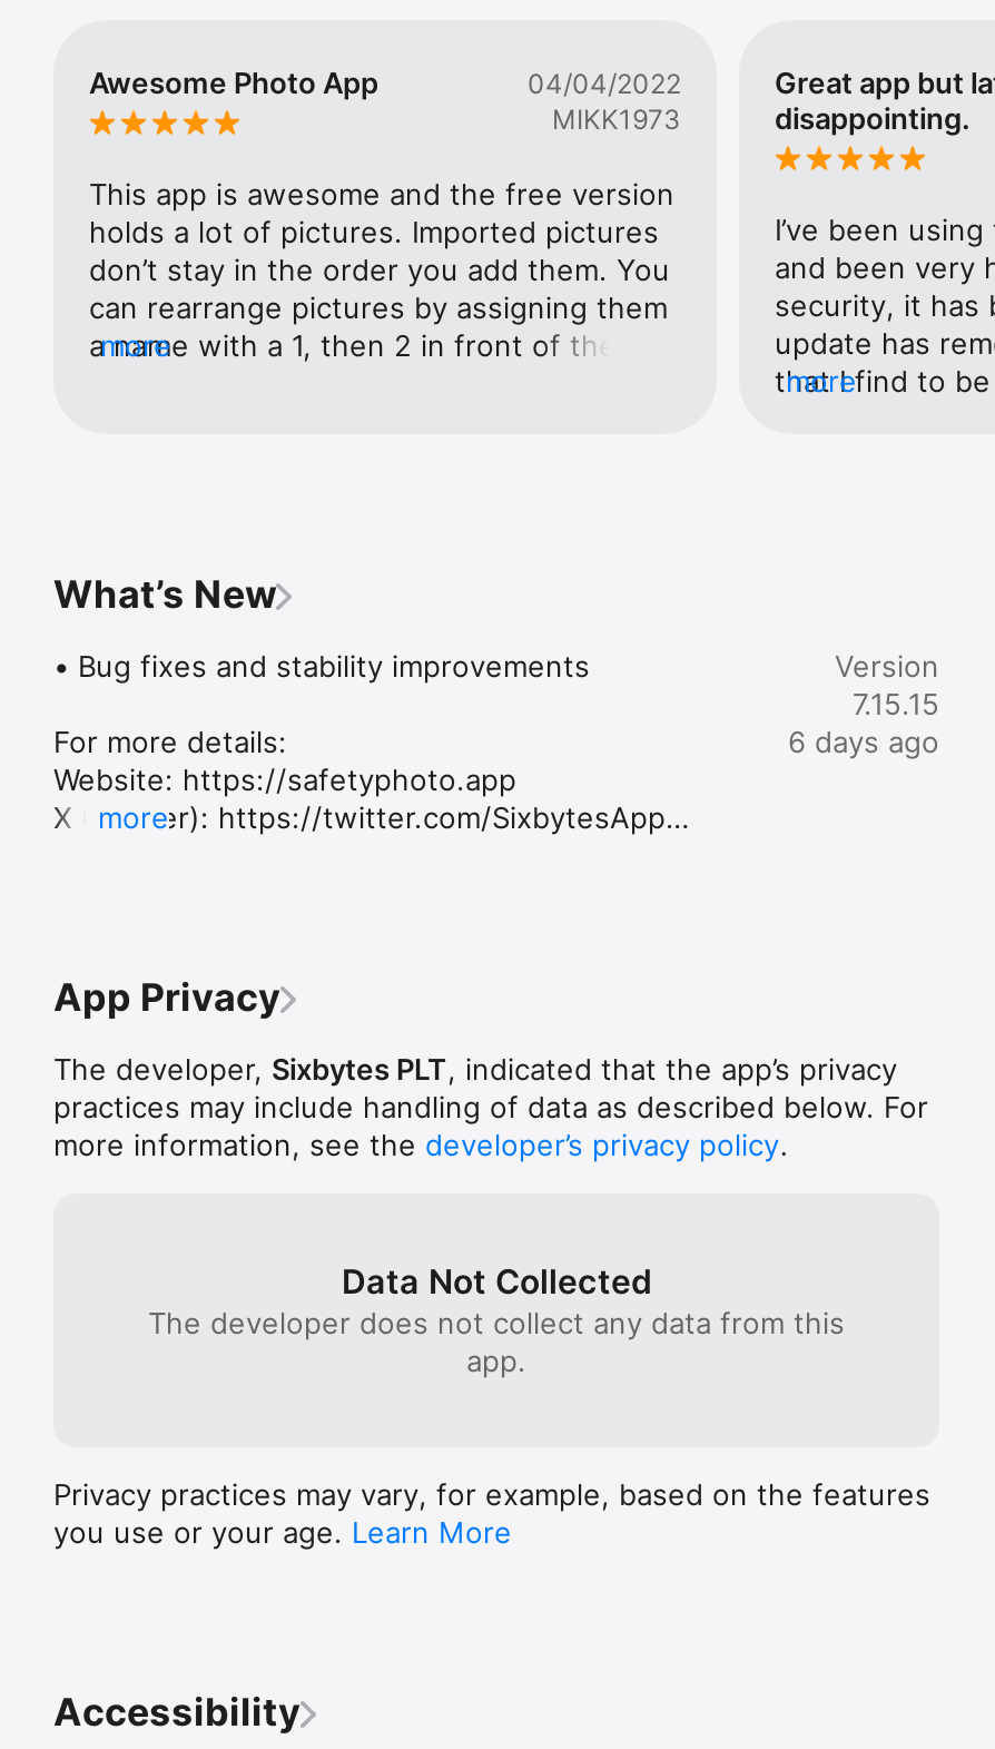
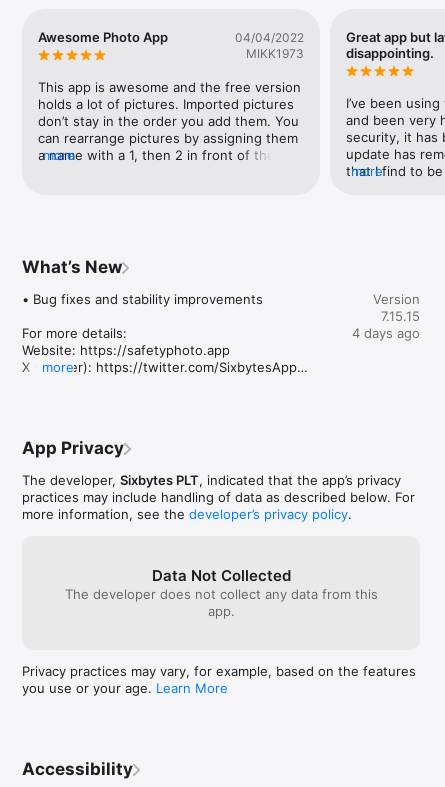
- 6 days ago
+ 4 days ago
